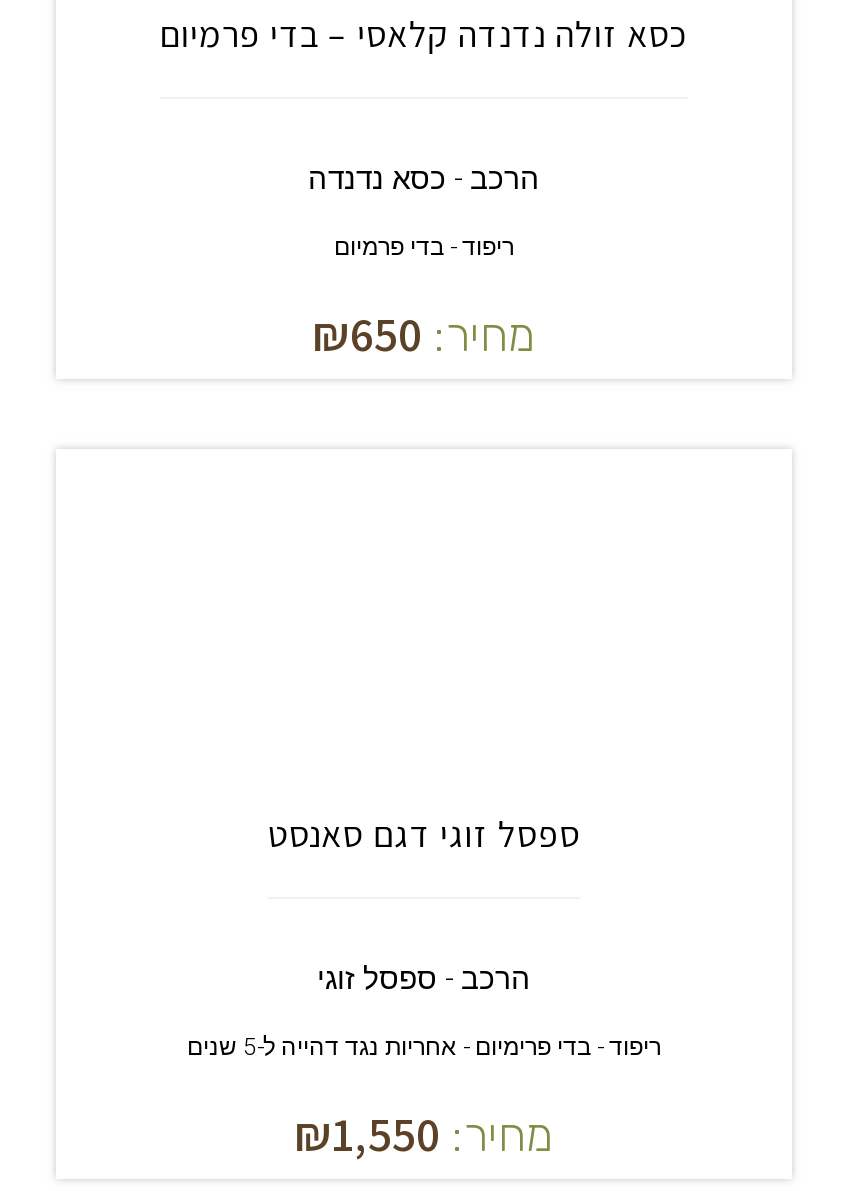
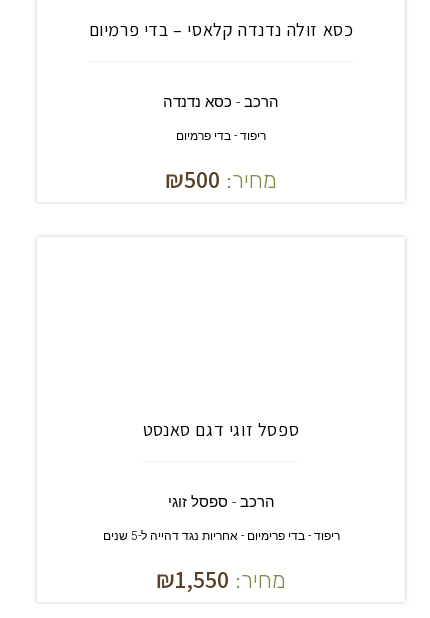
- מחיר: ₪650
+ מחיר: ₪500
